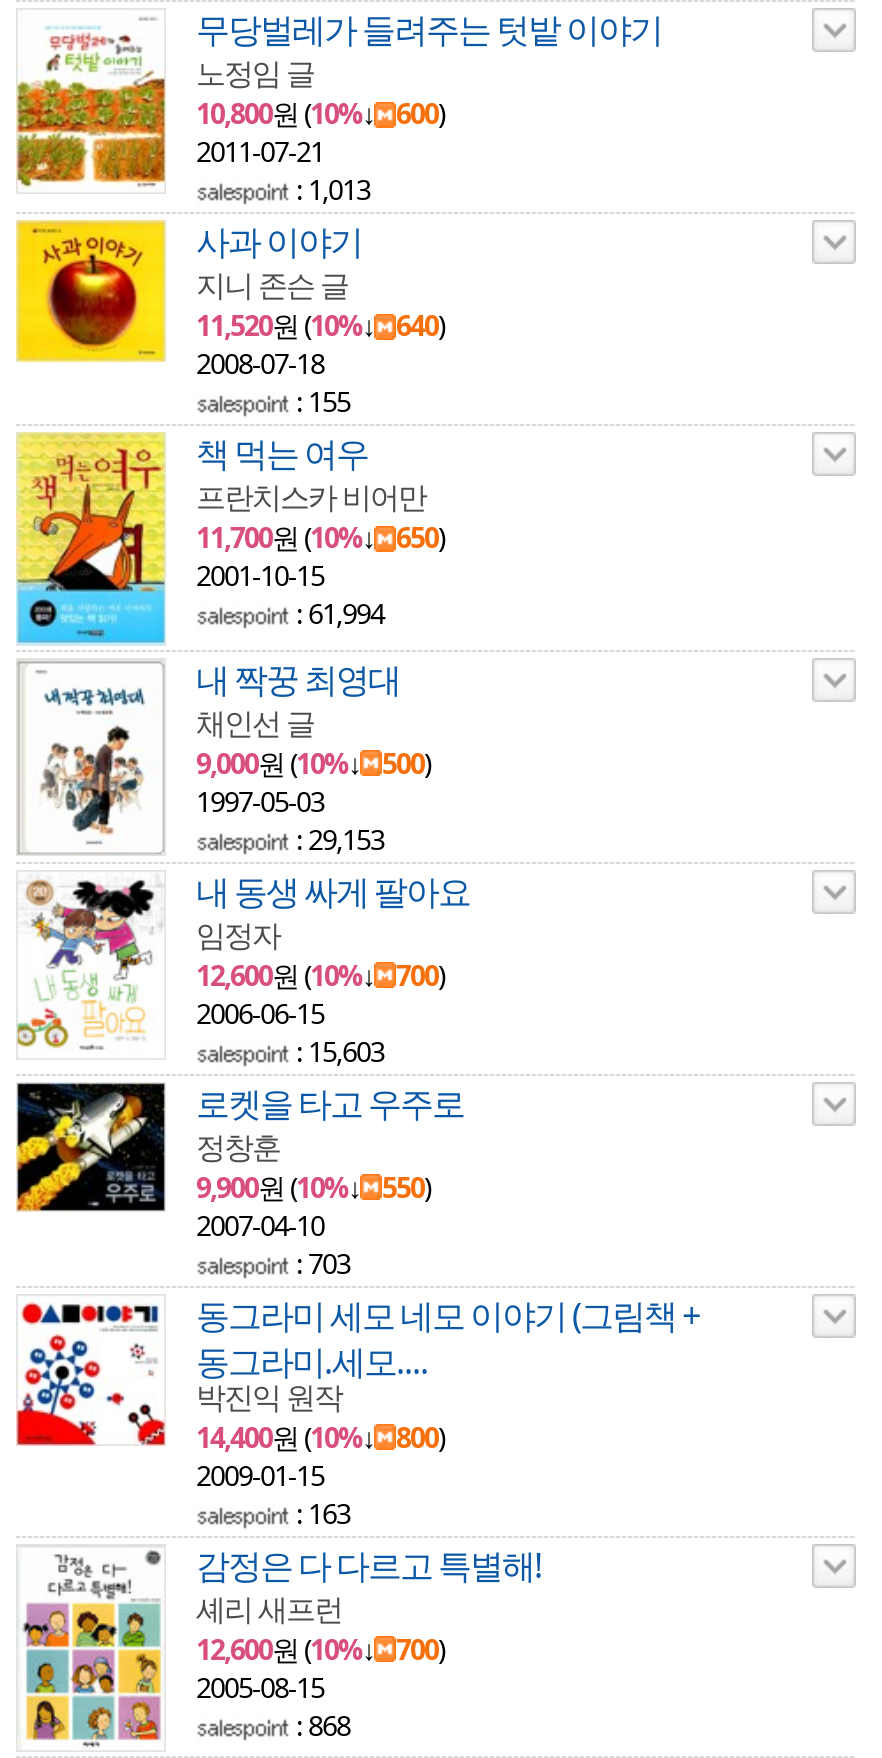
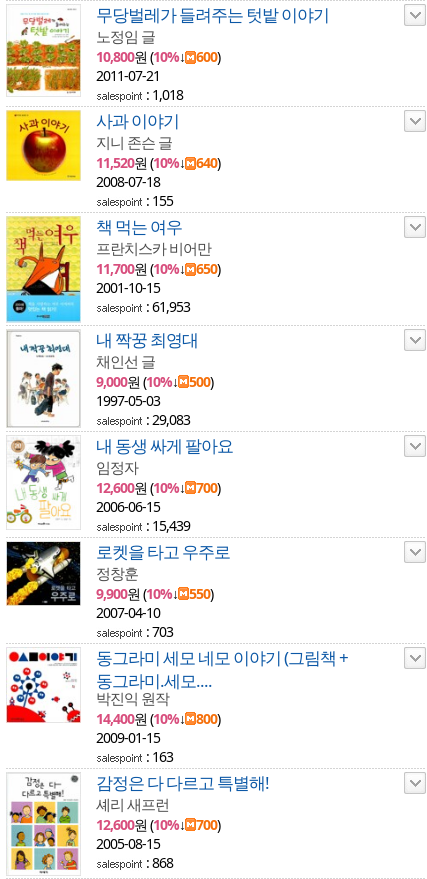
- : 1,013
+ : 1,018

- : 61,994
+ : 61,953

- : 29,153
+ : 29,083

- : 15,603
+ : 15,439
